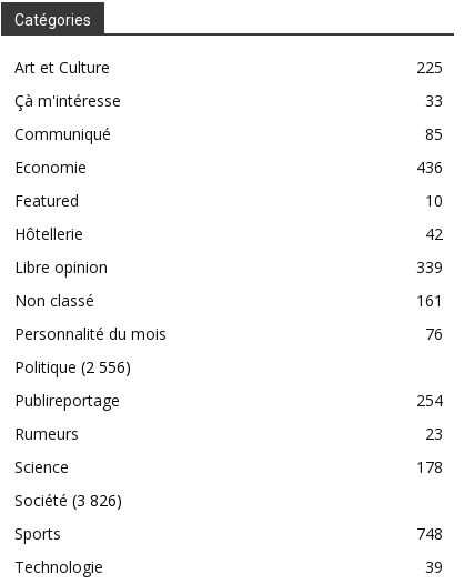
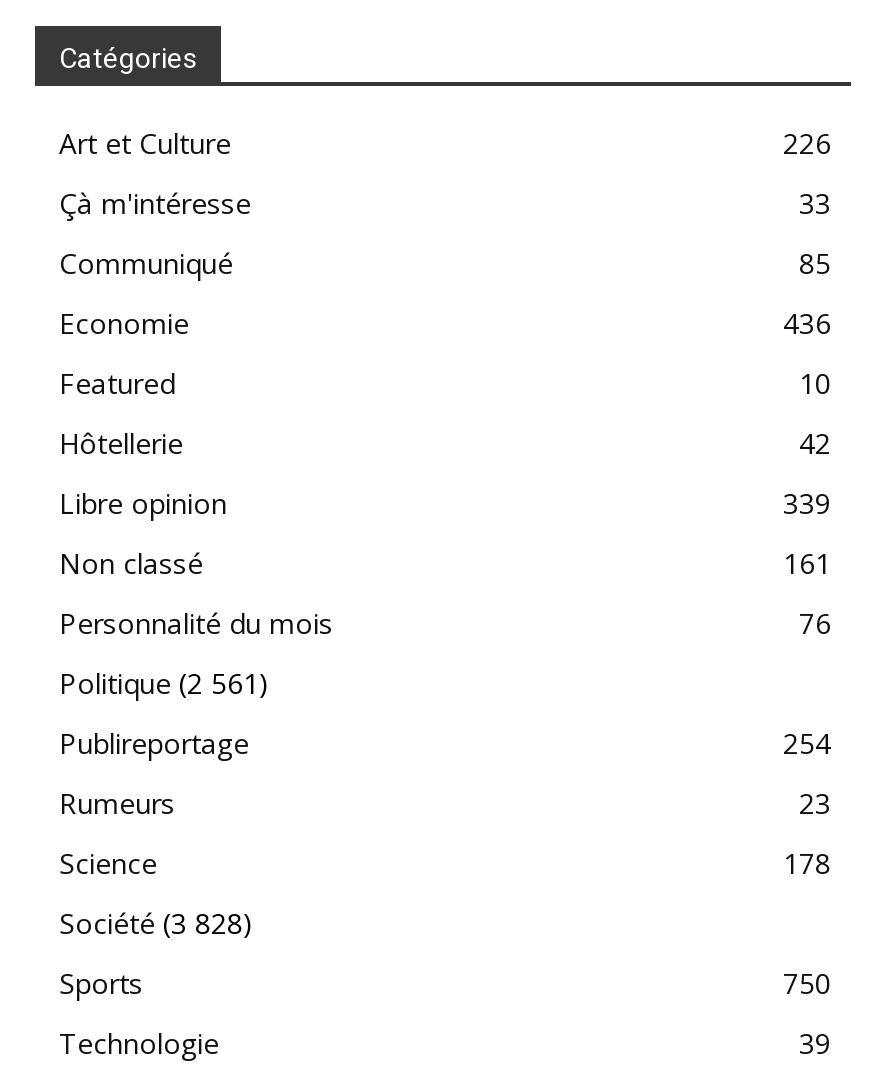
- 225
+ 226

- Politique (2 556)
+ Politique (2 561)

- Société (3 826)
+ Société (3 828)

- 748
+ 750
